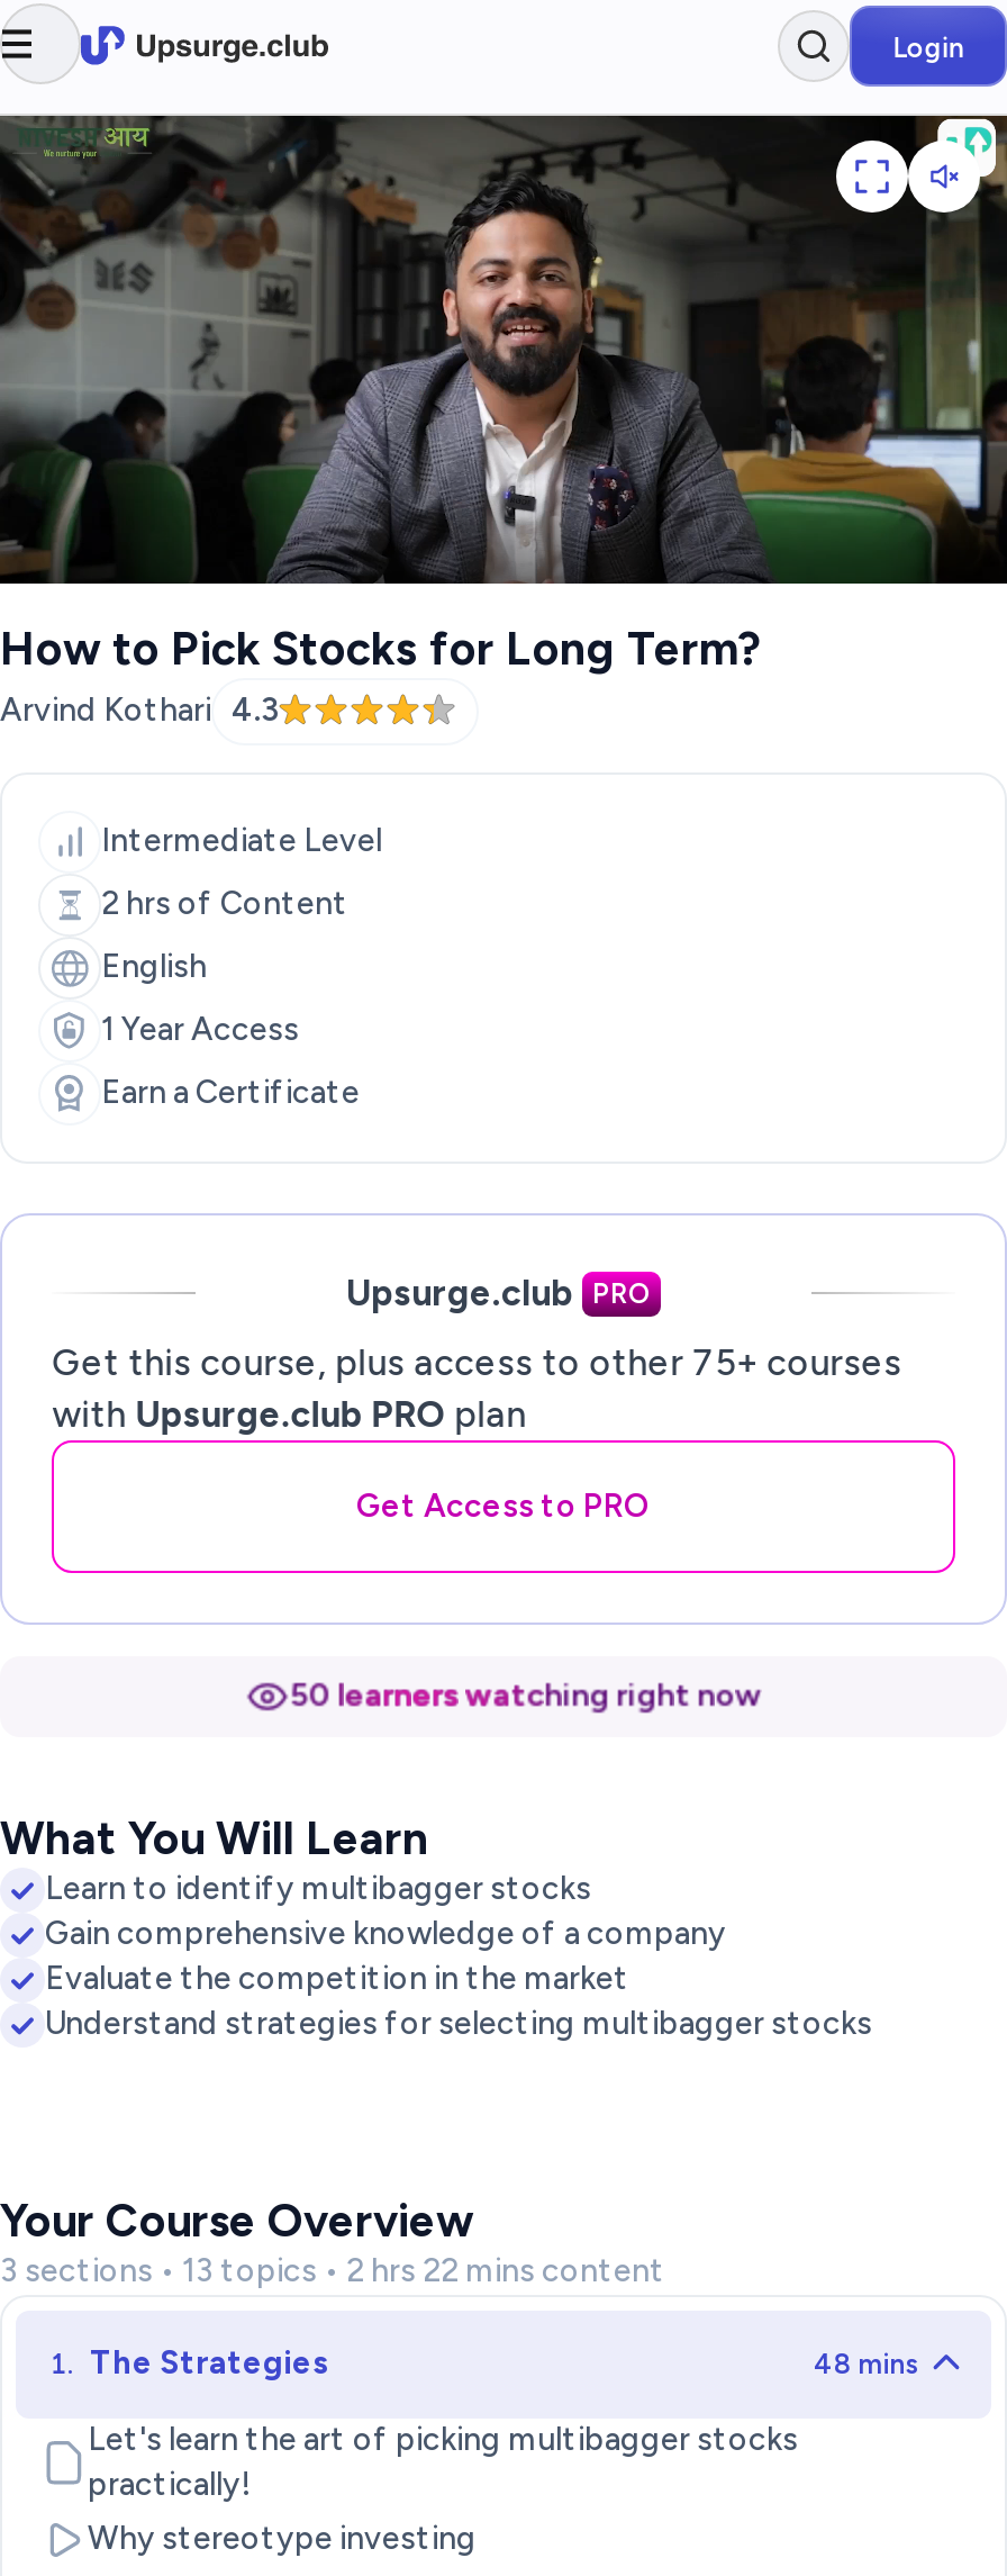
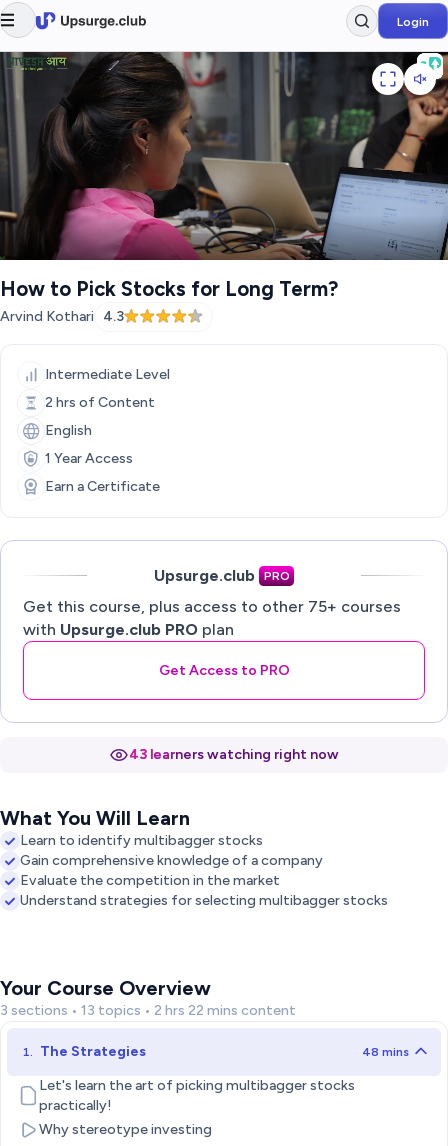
- [image]
+ [image]

- 50 l earners watching r ight now
+ 43 l earners watching r ight now
